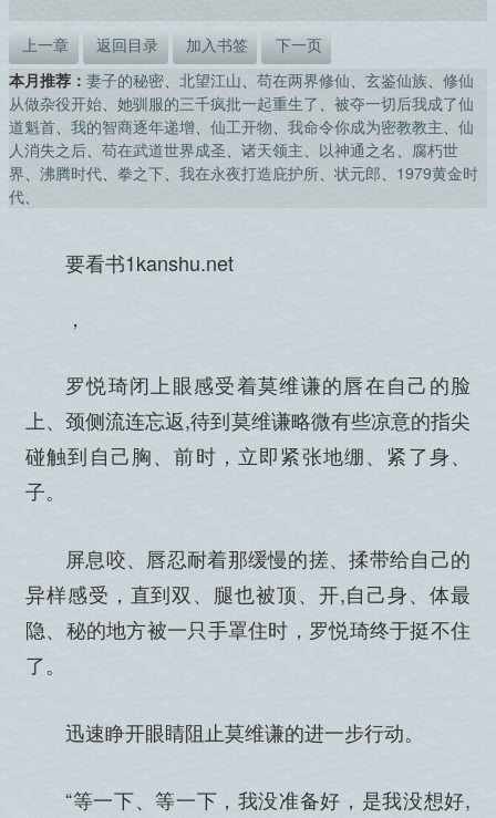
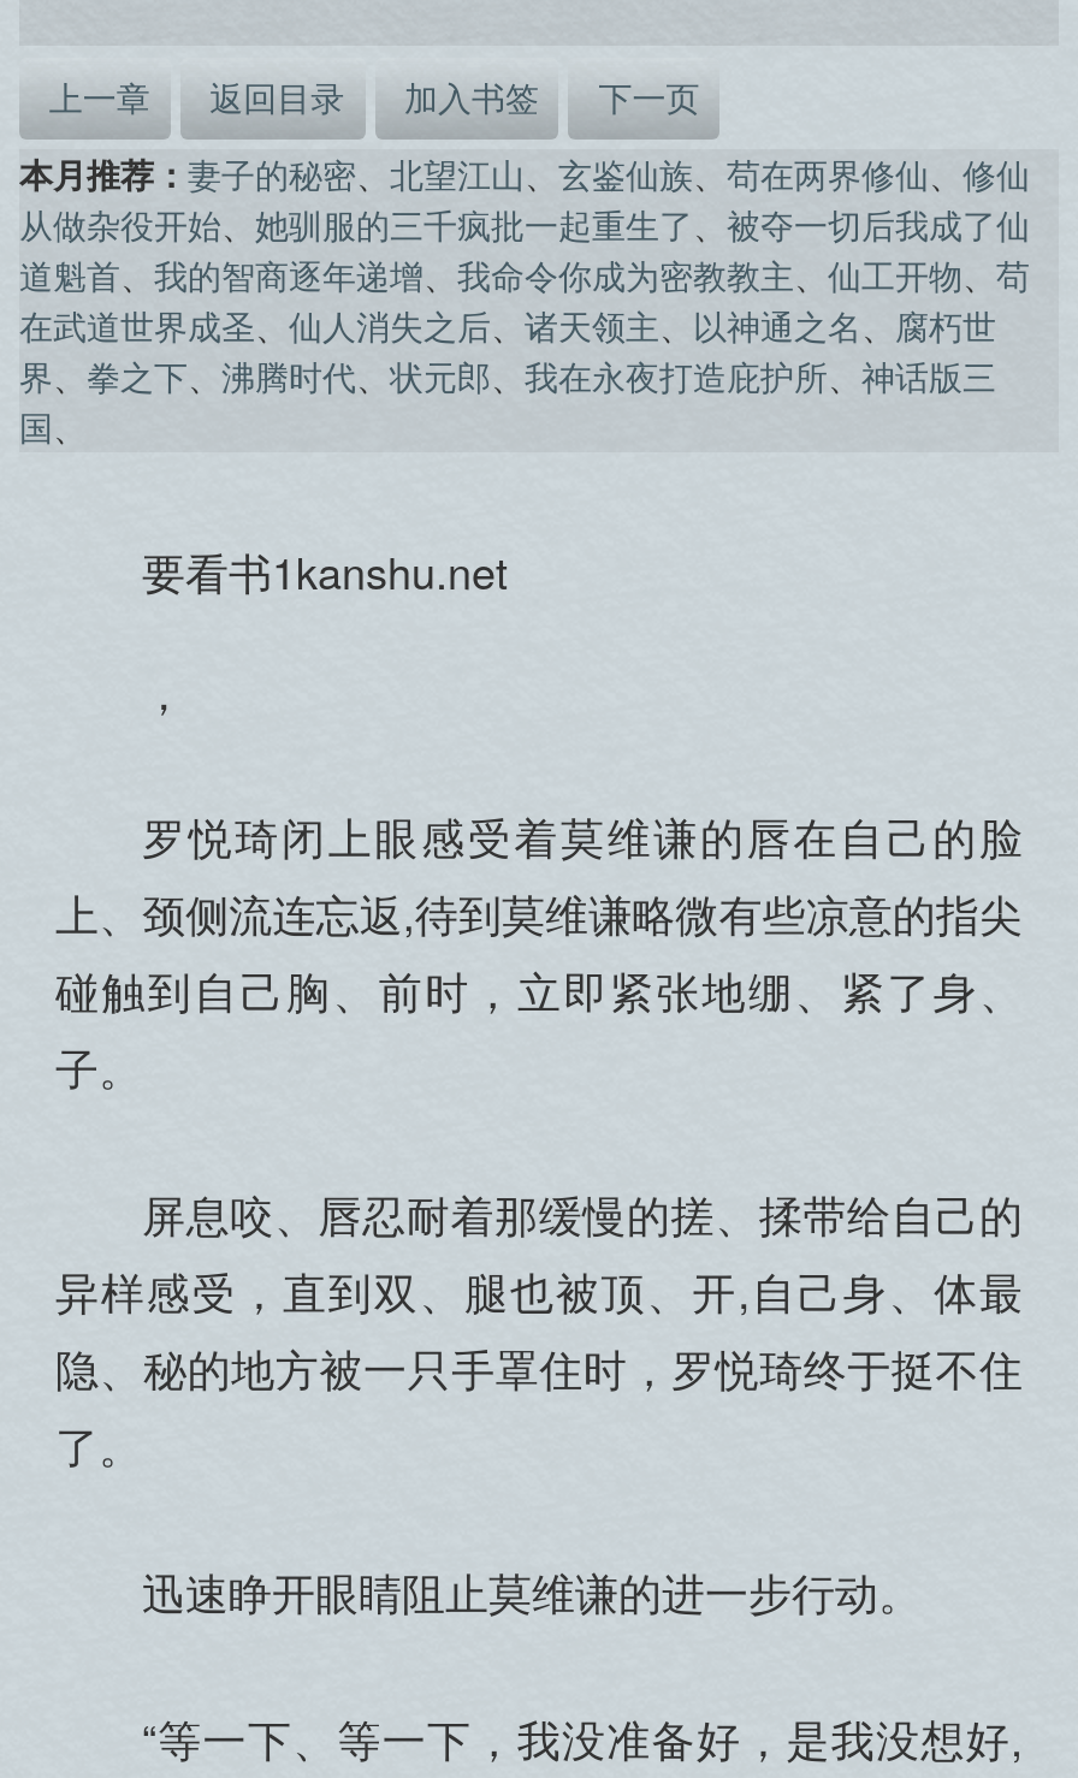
- 本月推荐：妻子的秘密、北望江山、苟在两界修仙、玄鉴仙族、修仙
+ 本月推荐：妻子的秘密、北望江山、玄鉴仙族、苟在两界修仙、修仙

- 道魁首、我的智商逐年递增、仙工开物、我命令你成为密教教主、仙
- 人消失之后、苟在武道世界成圣、诸天领主、以神通之名、腐朽世
- 界、沸腾时代、拳之下、我在永夜打造庇护所、状元郎、1979黄金时
- 代、
+ 道魁首、我的智商逐年递增、我命令你成为密教教主、仙工开物、苟
+ 在武道世界成圣、仙人消失之后、诸天领主、以神通之名、腐朽世
+ 界、拳之下、沸腾时代、状元郎、我在永夜打造庇护所、神话版三
+ 国、
